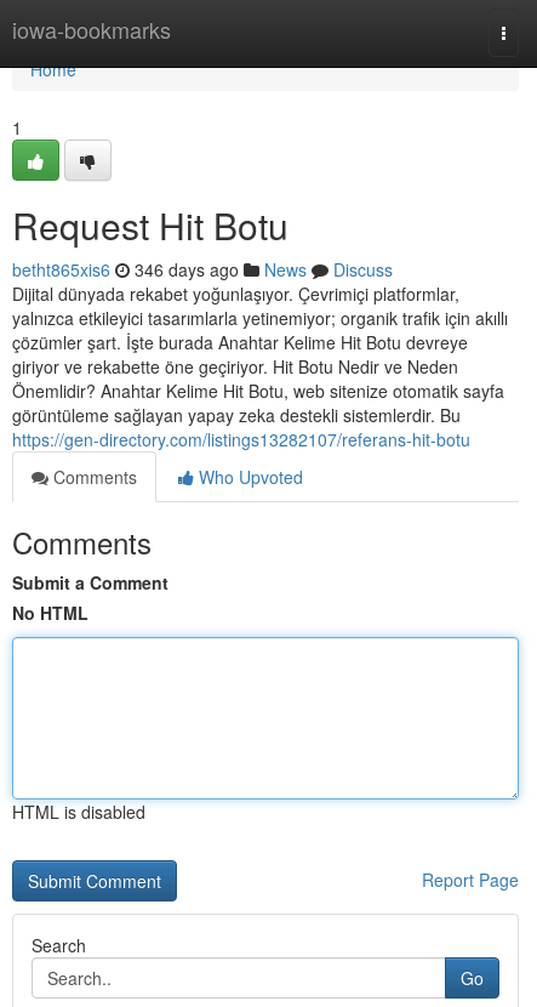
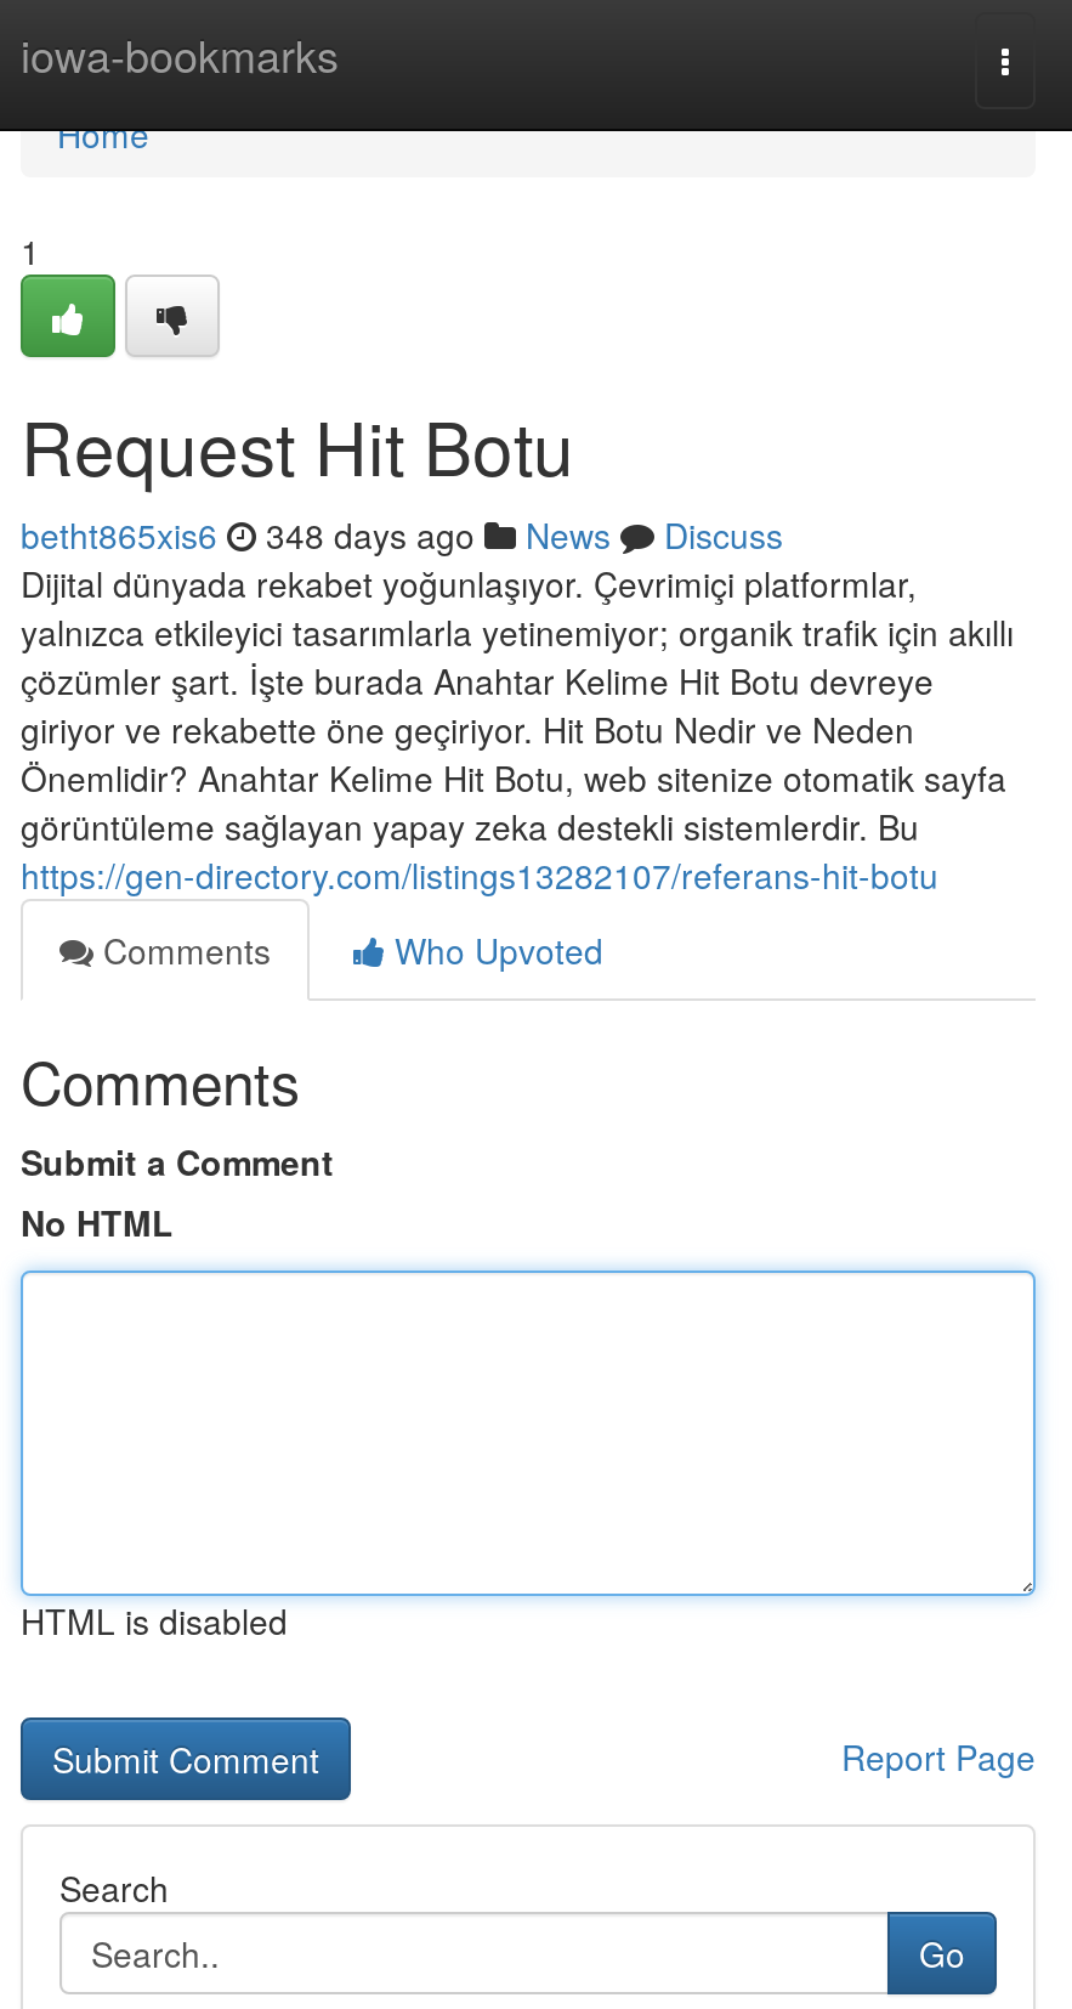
- betht865xis6 346 days ago News Discuss
+ betht865xis6 348 days ago News Discuss
